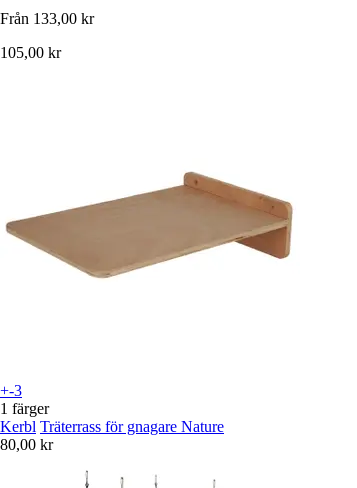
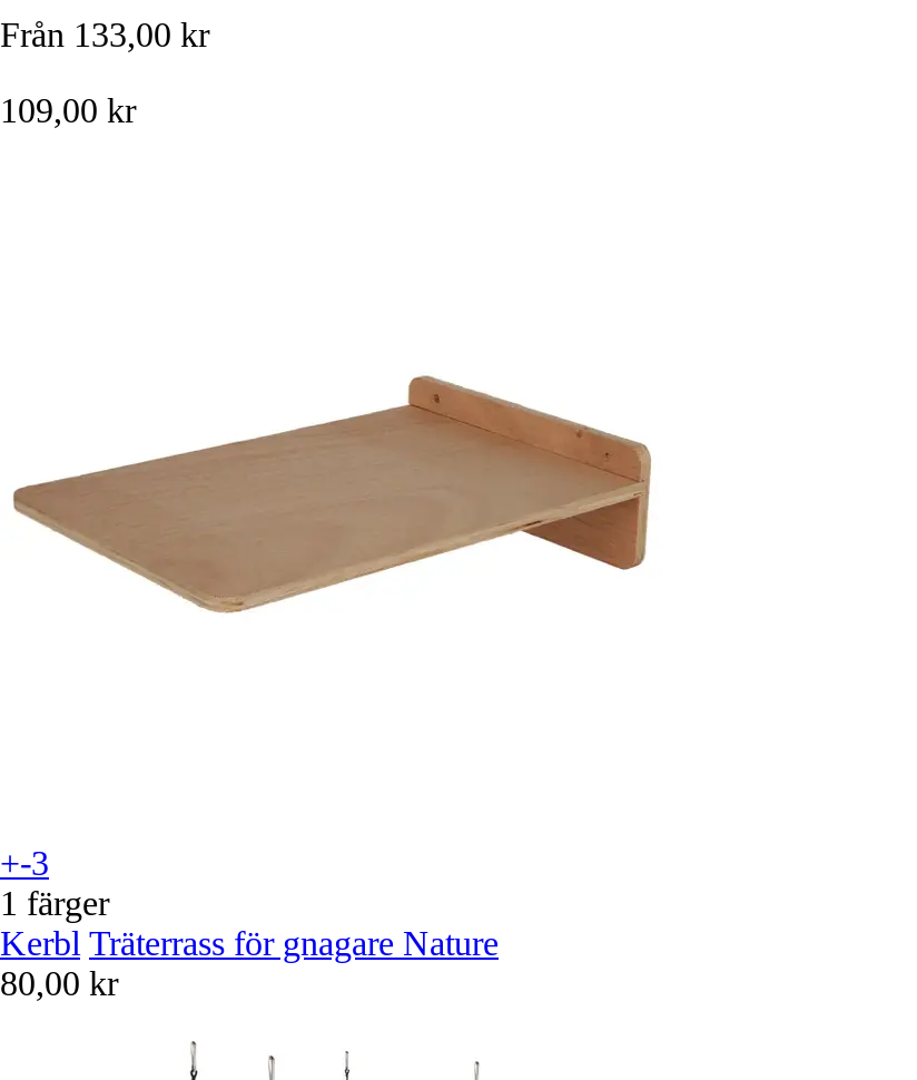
- 105,00 kr
+ 109,00 kr
